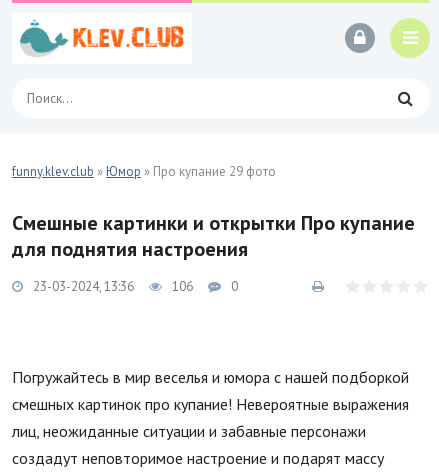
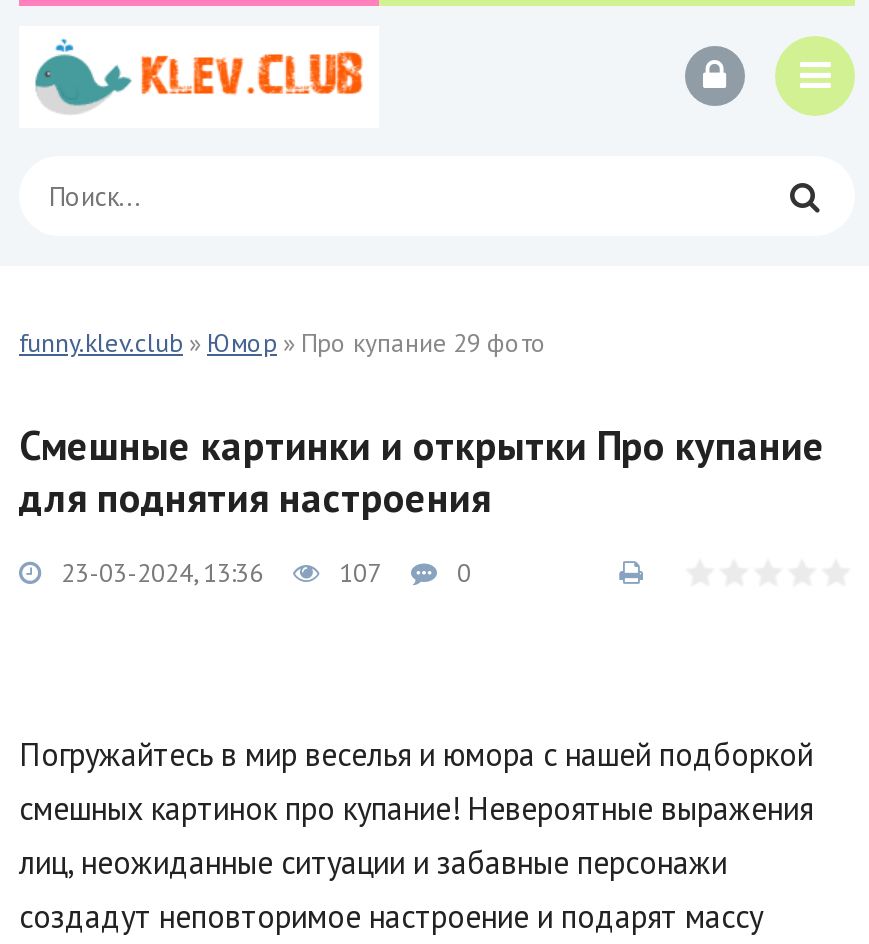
- 106
+ 107
